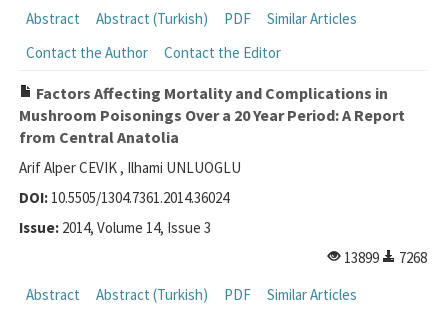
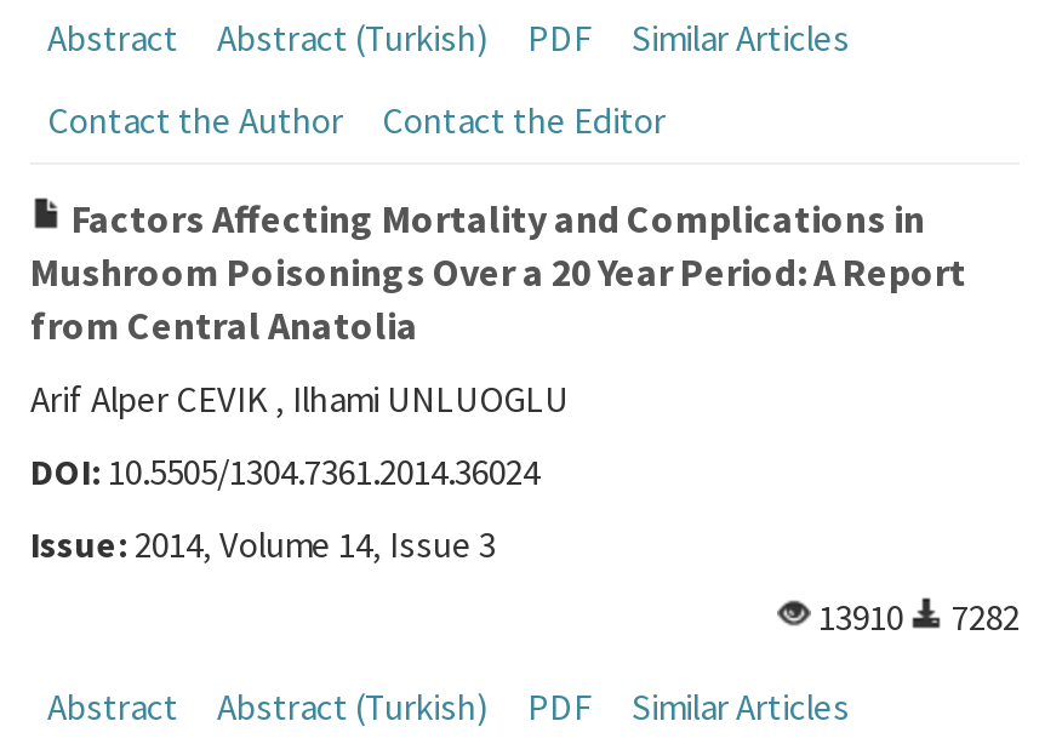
- 13899
+ 13910

- 7268
+ 7282
